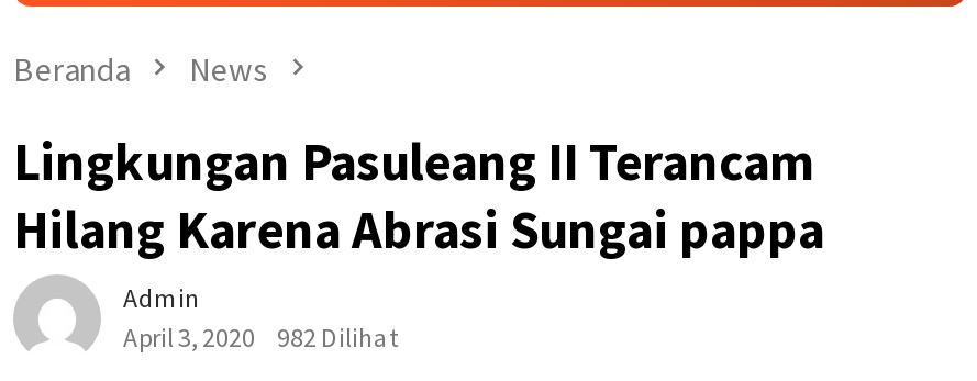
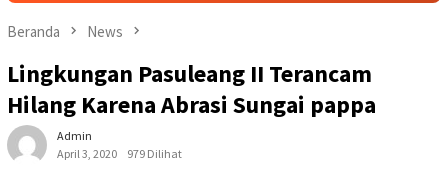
- April 3, 2020 982 Dilihat
+ April 3, 2020 979 Dilihat
